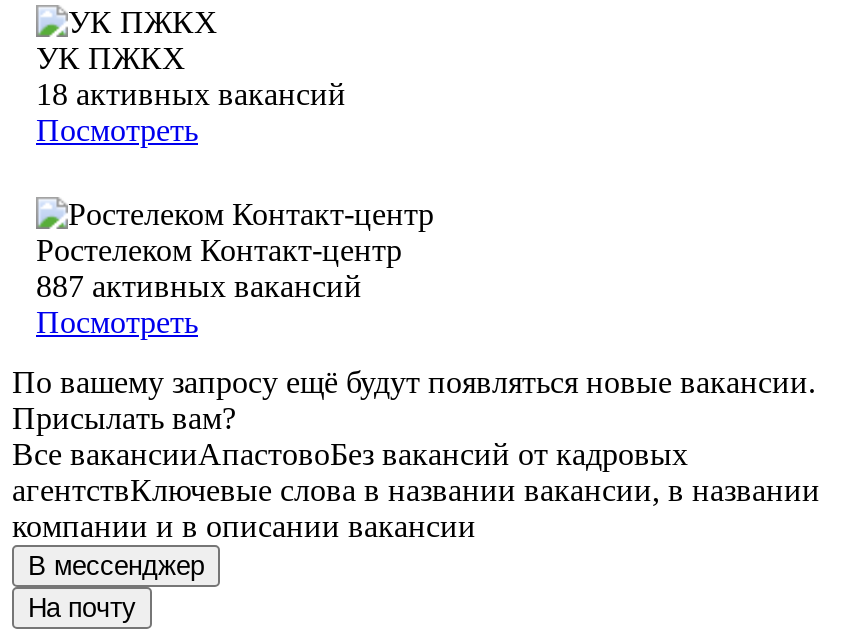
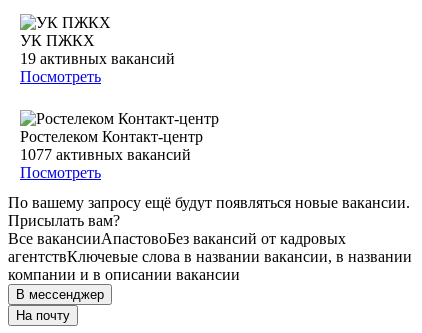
- 18 активных вакансий
+ 19 активных вакансий

- 887 активных вакансий
+ 1077 активных вакансий
